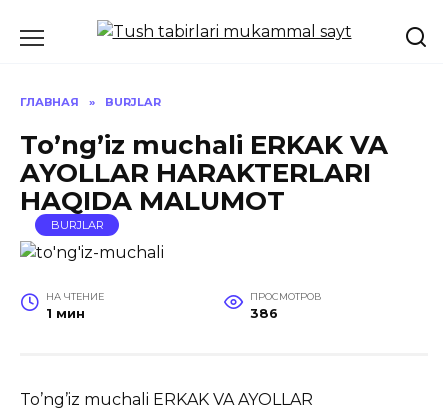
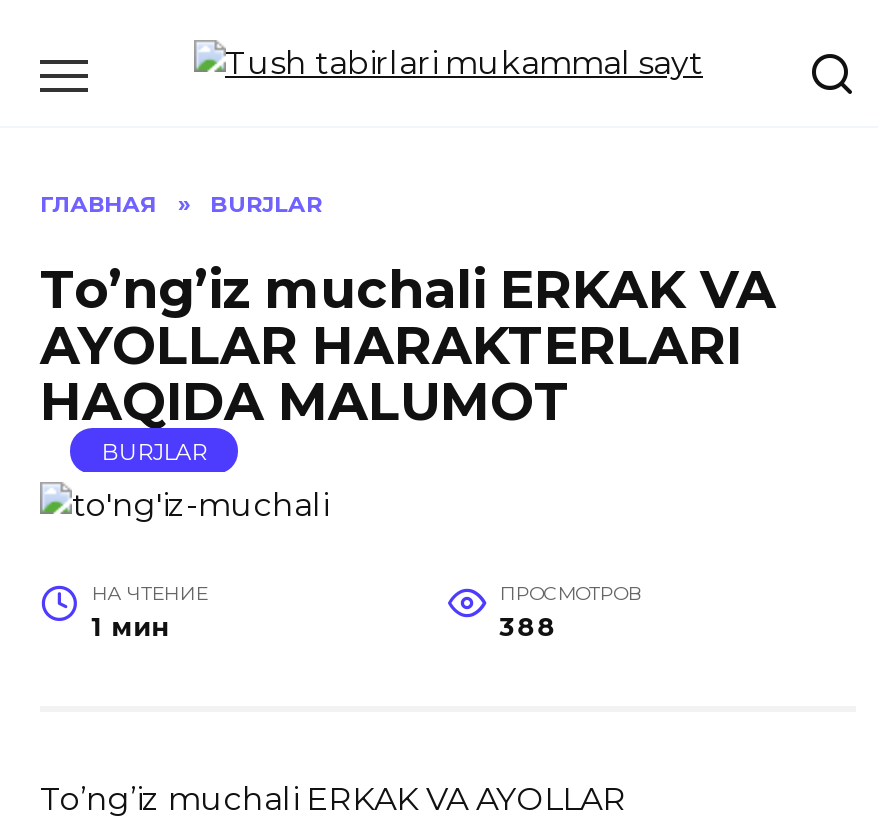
- 386
+ 388
